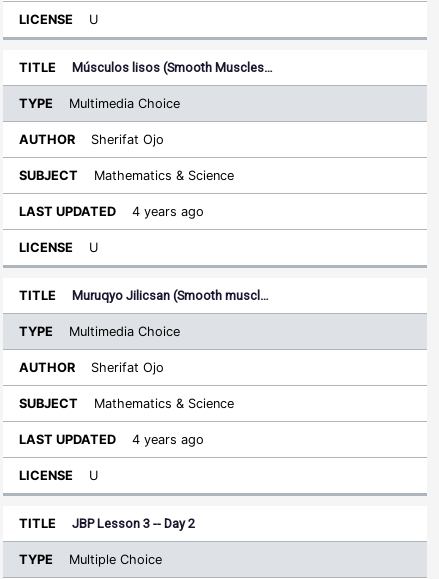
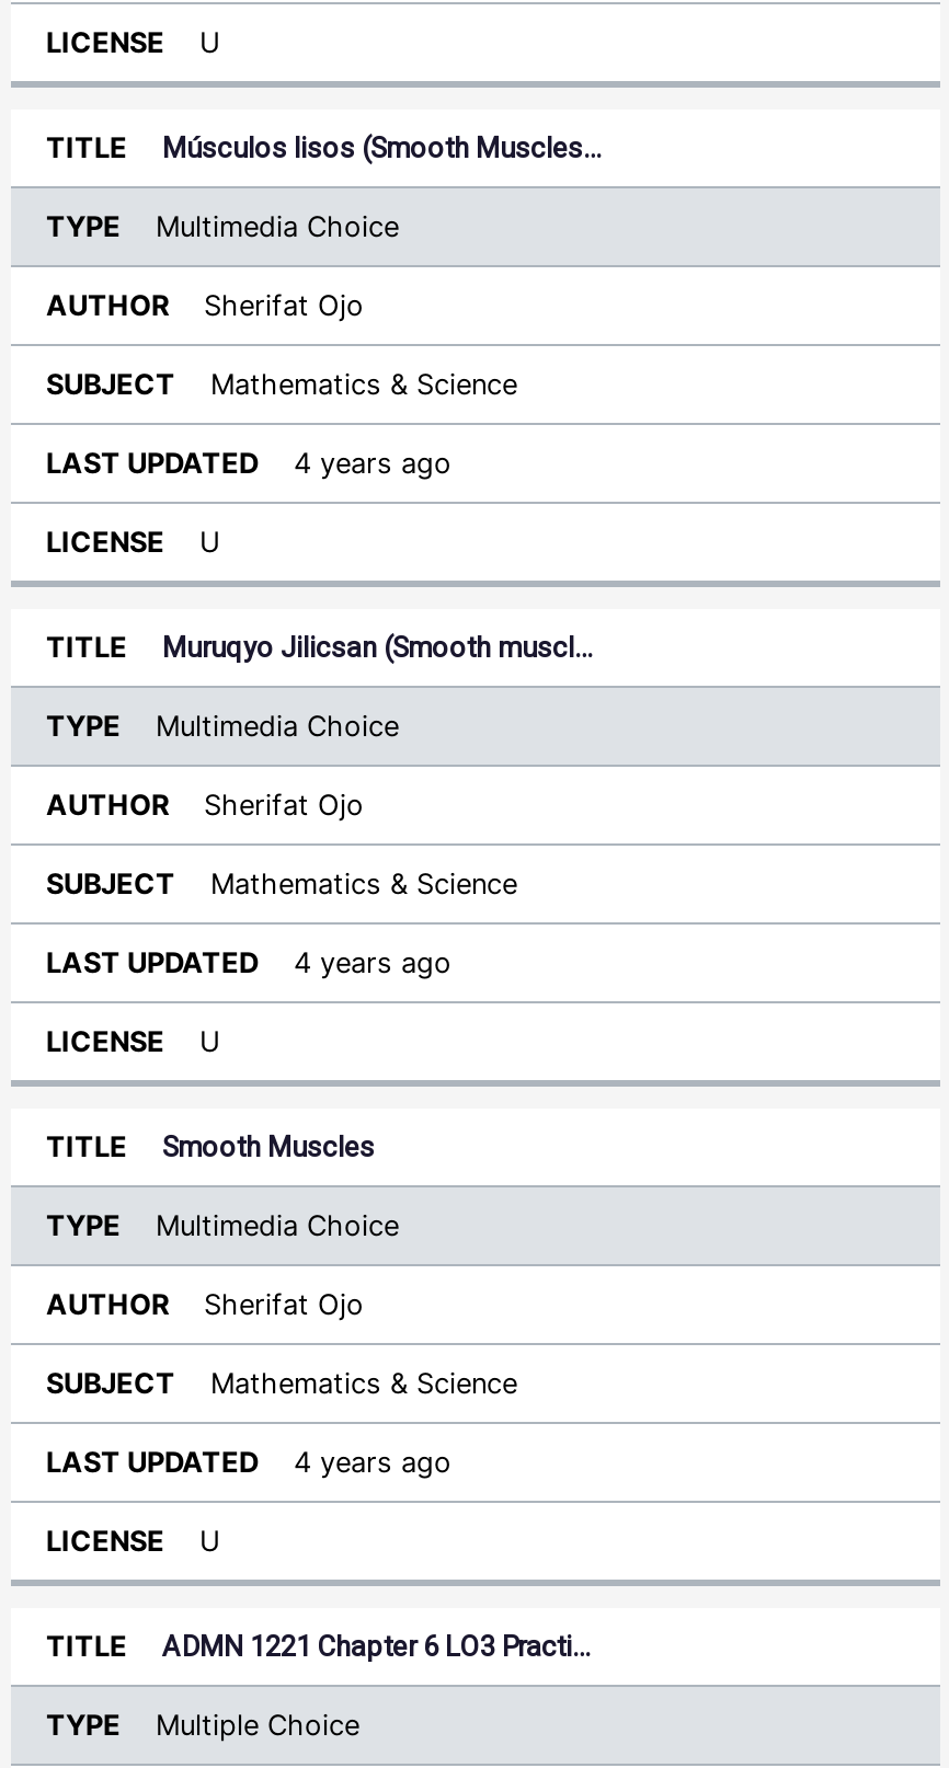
- JBP Lesson 3 -- Day 2
+ Smooth Muscles
+ Multimedia Choice
+ Sherifat Ojo
+ Mathematics & Science
+ 4 years ago
+ U
+ ADMN 1221 Chapter 6 LO3 Practi…
